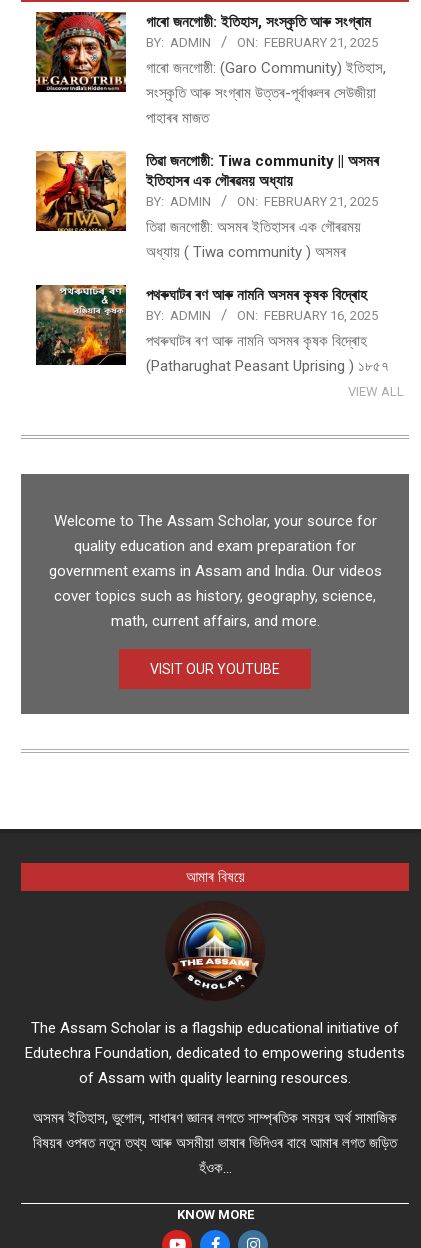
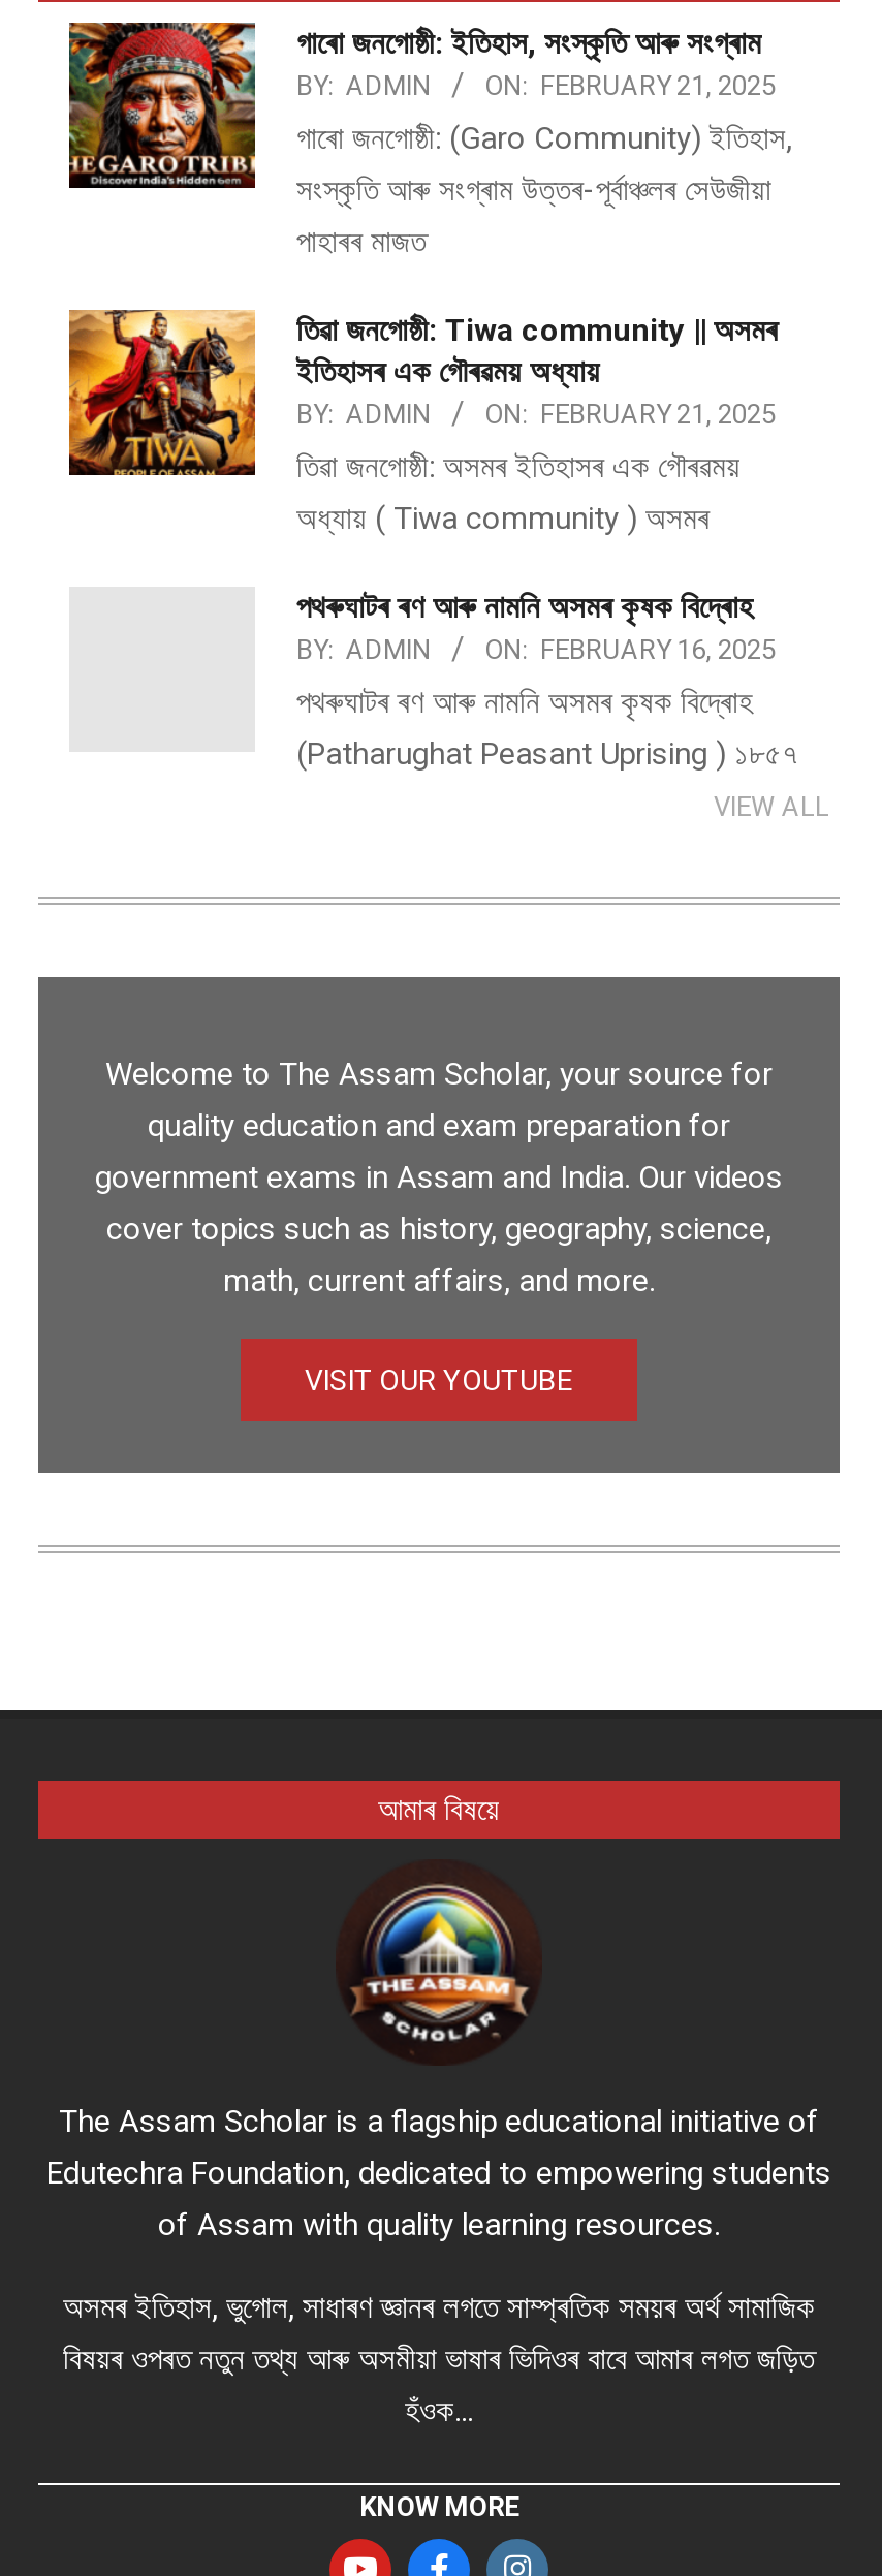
- [image]
